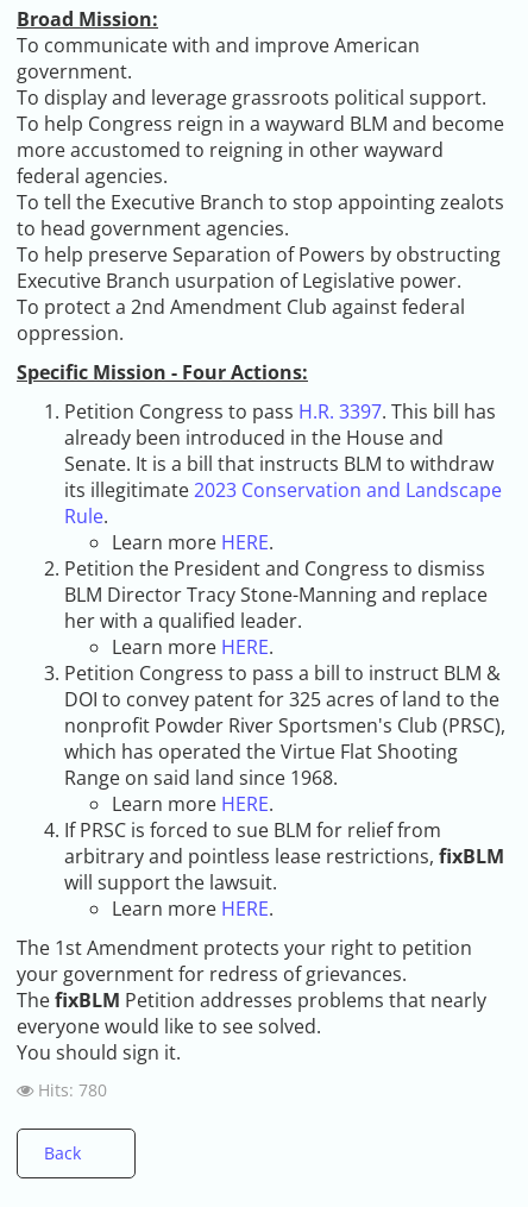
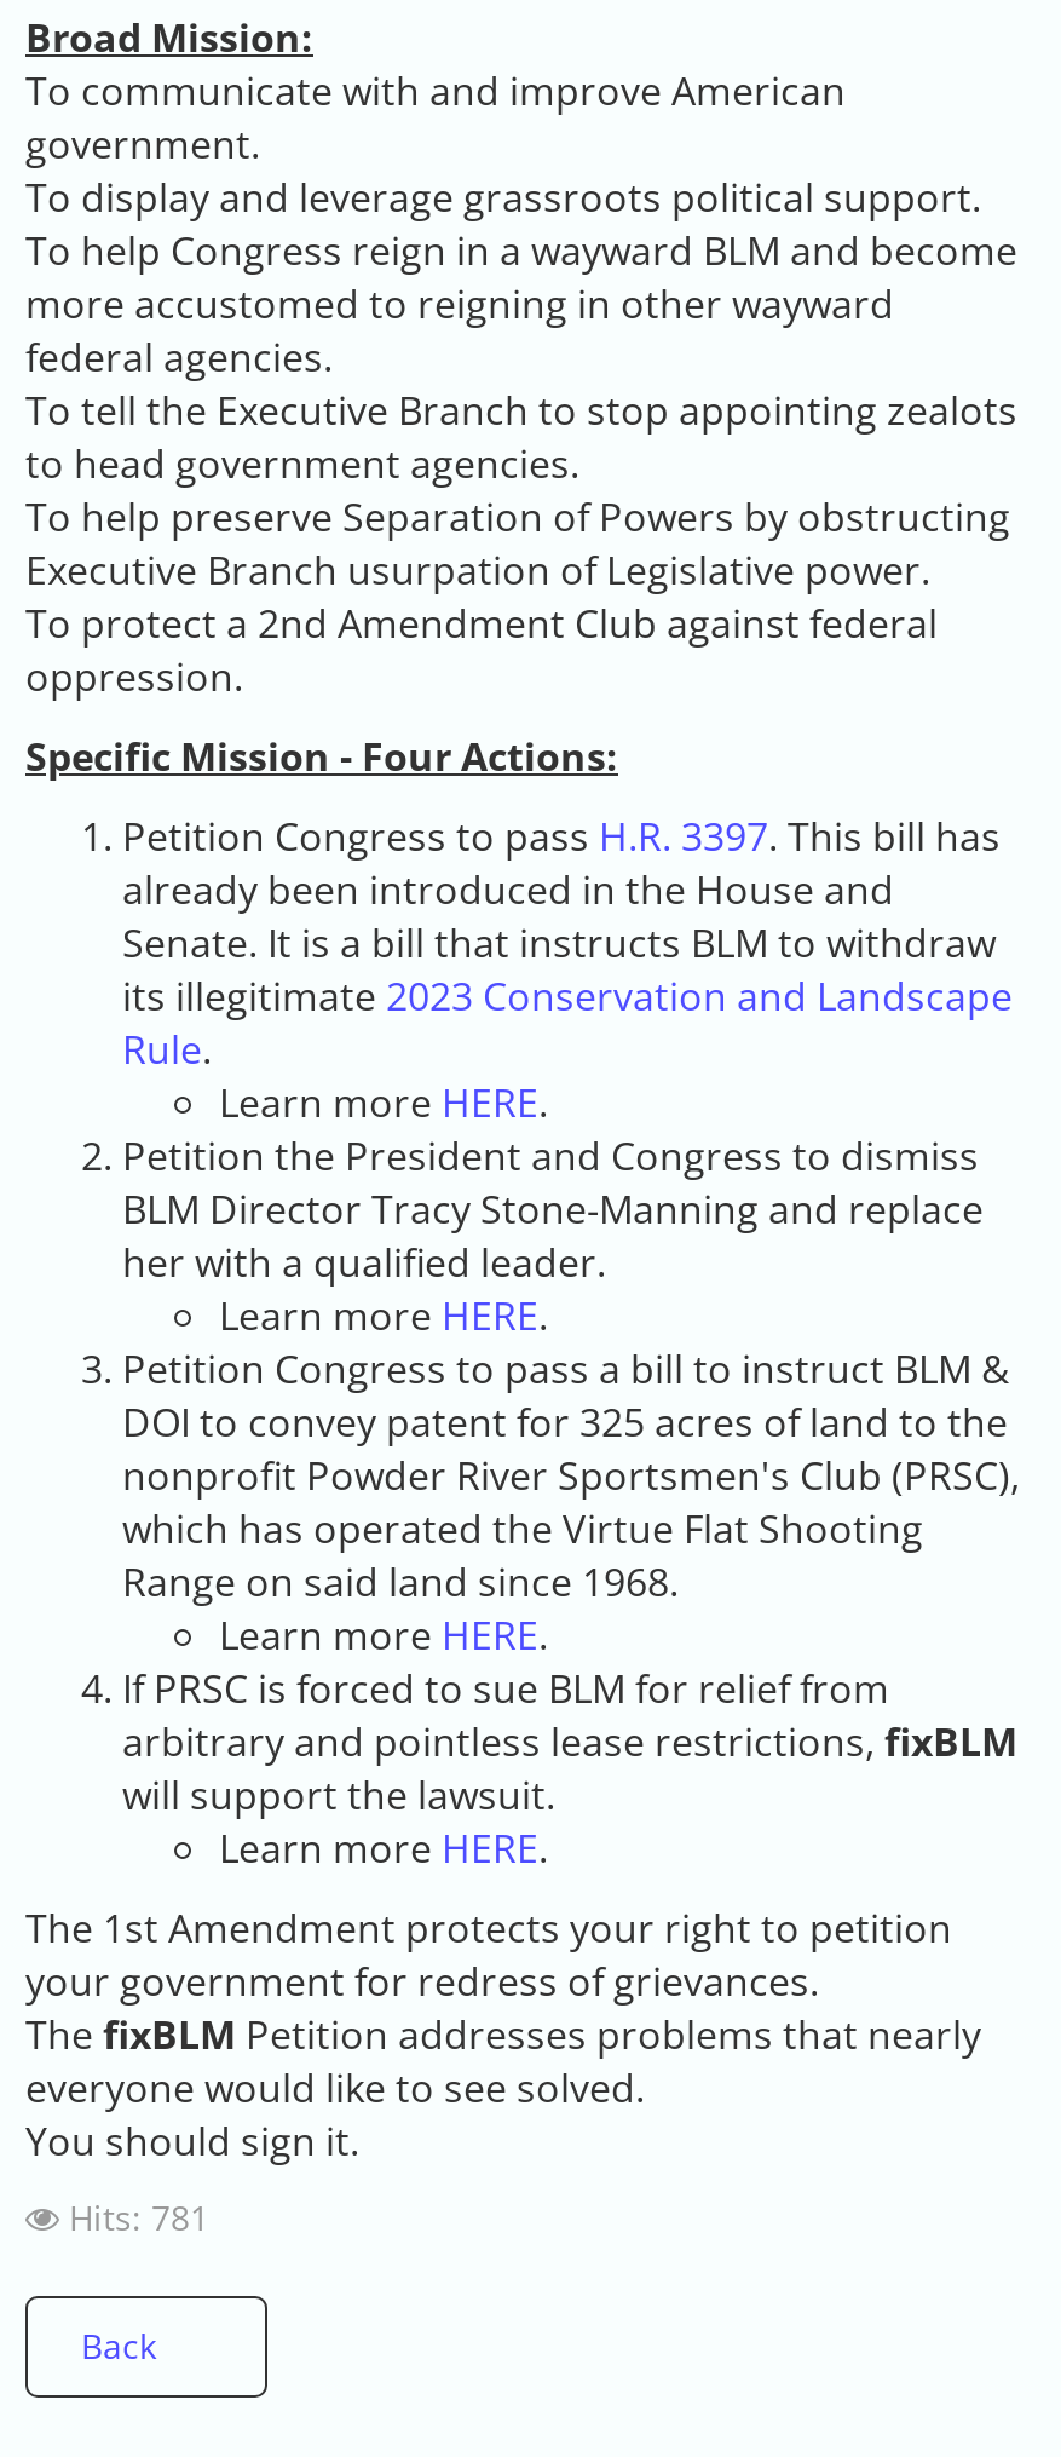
- Hits: 780
+ Hits: 781
